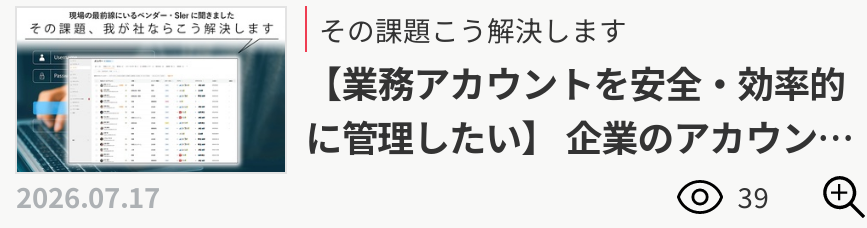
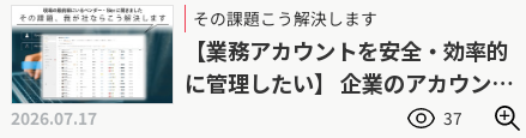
- 39
+ 37
